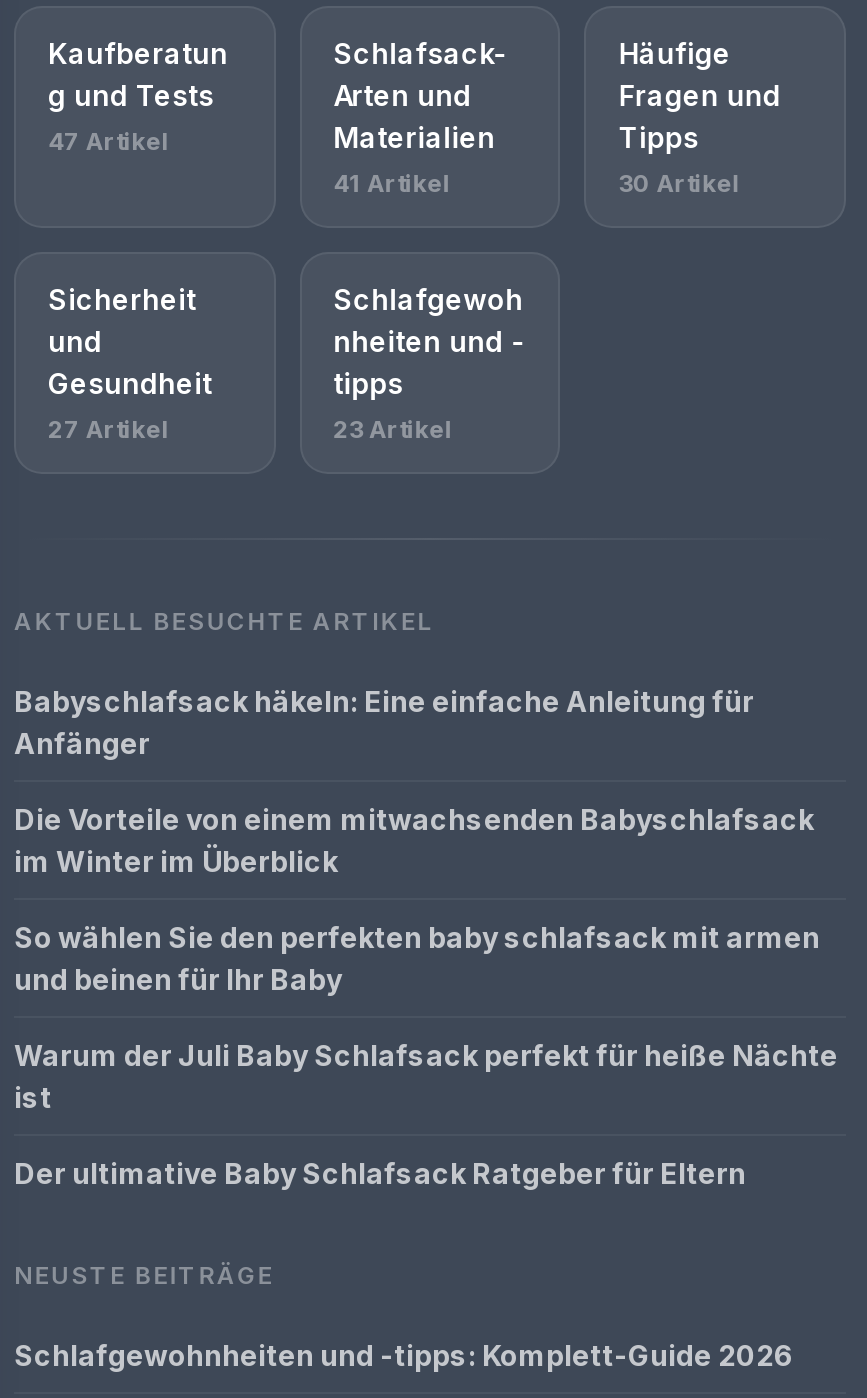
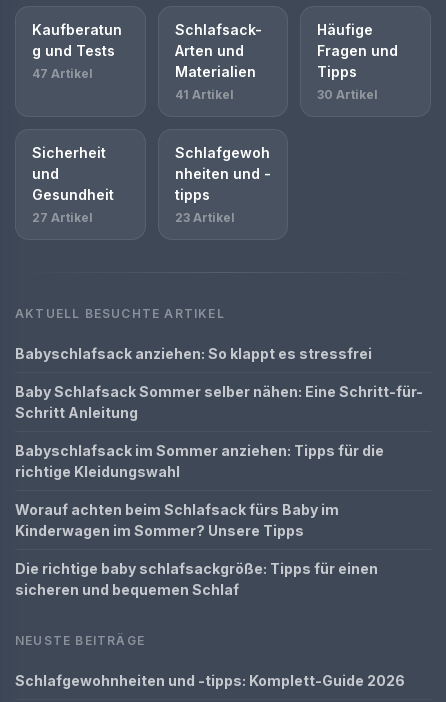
- Babyschlafsack häkeln: Eine einfache Anleitung für
- Anfänger
+ Babyschlafsack anziehen: So klappt es stressfrei

- Die Vorteile von einem mitwachsenden Babyschlafsack
- im Winter im Überblick
+ Baby Schlafsack Sommer selber nähen: Eine Schritt-für-
+ Schritt Anleitung

- So wählen Sie den perfekten baby schlafsack mit armen
- und beinen für Ihr Baby
+ Babyschlafsack im Sommer anziehen: Tipps für die
+ richtige Kleidungswahl

- Warum der Juli Baby Schlafsack perfekt für heiße Nächte
- ist
+ Worauf achten beim Schlafsack fürs Baby im
+ Kinderwagen im Sommer? Unsere Tipps

- Der ultimative Baby Schlafsack Ratgeber für Eltern
+ Die richtige baby schlafsackgröße: Tipps für einen
+ sicheren und bequemen Schlaf
